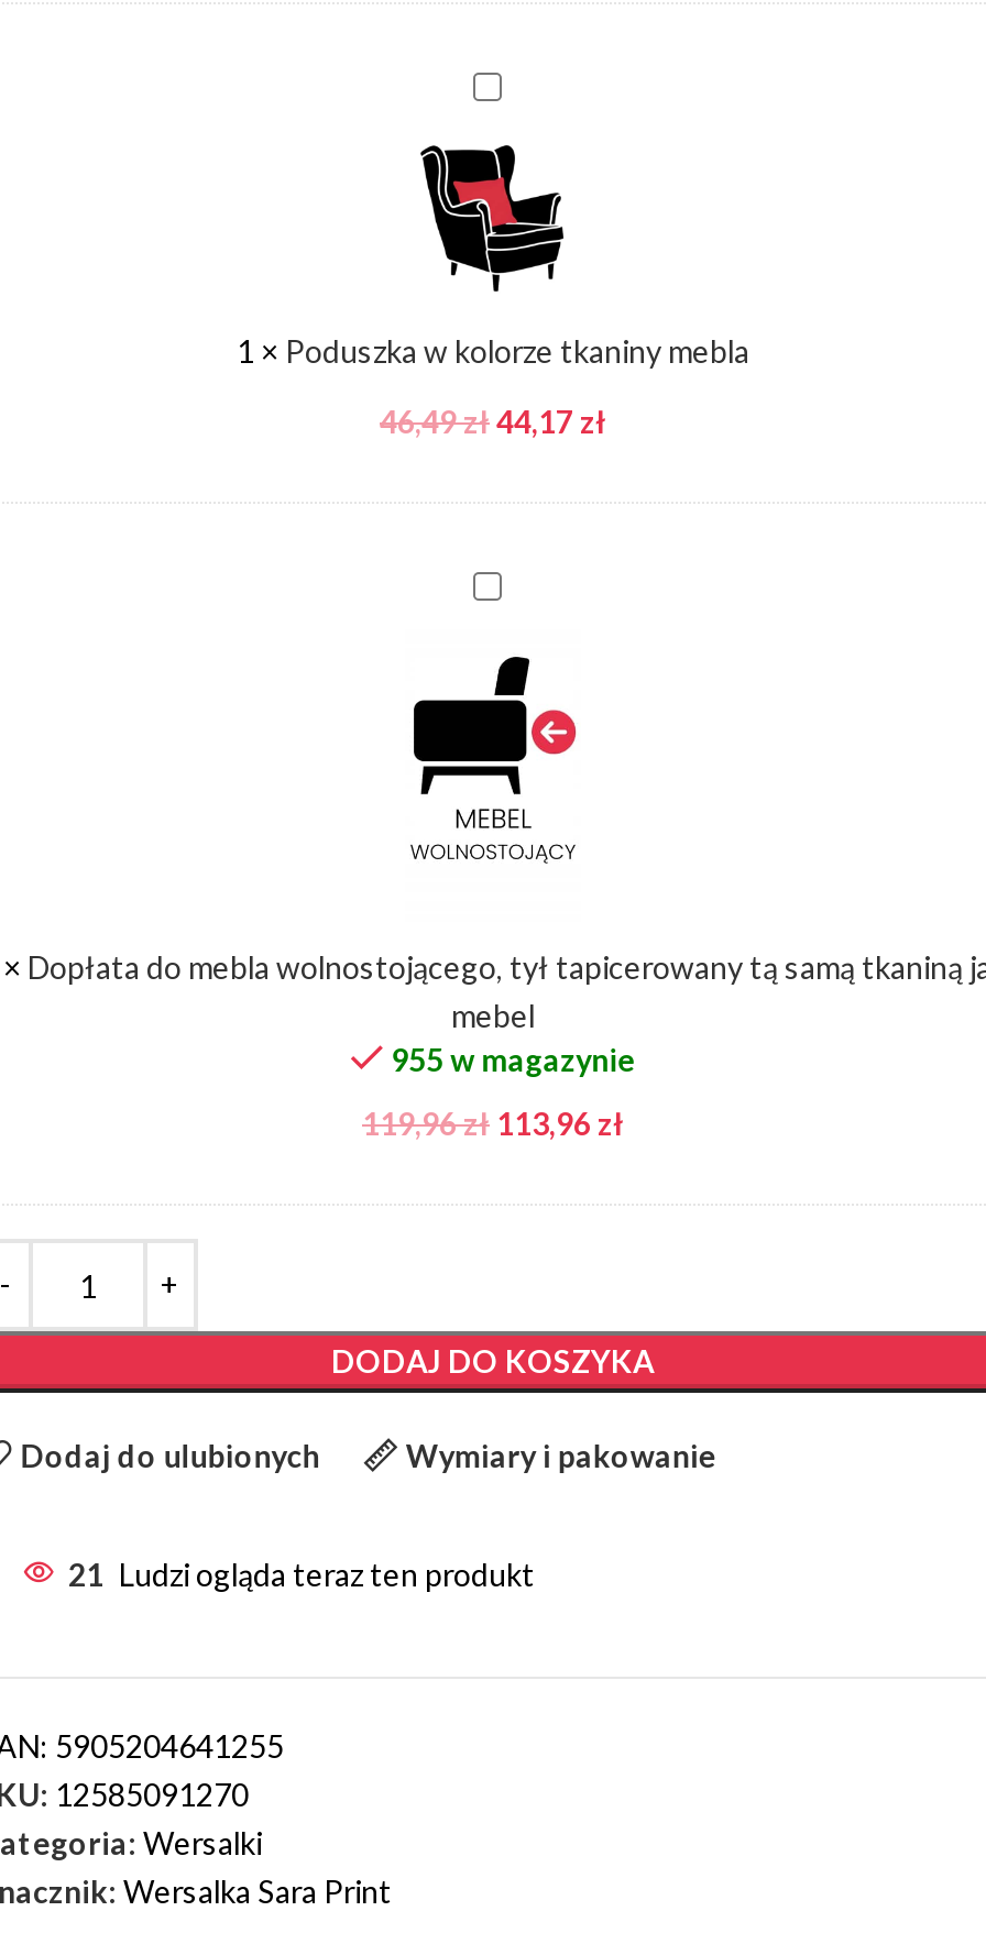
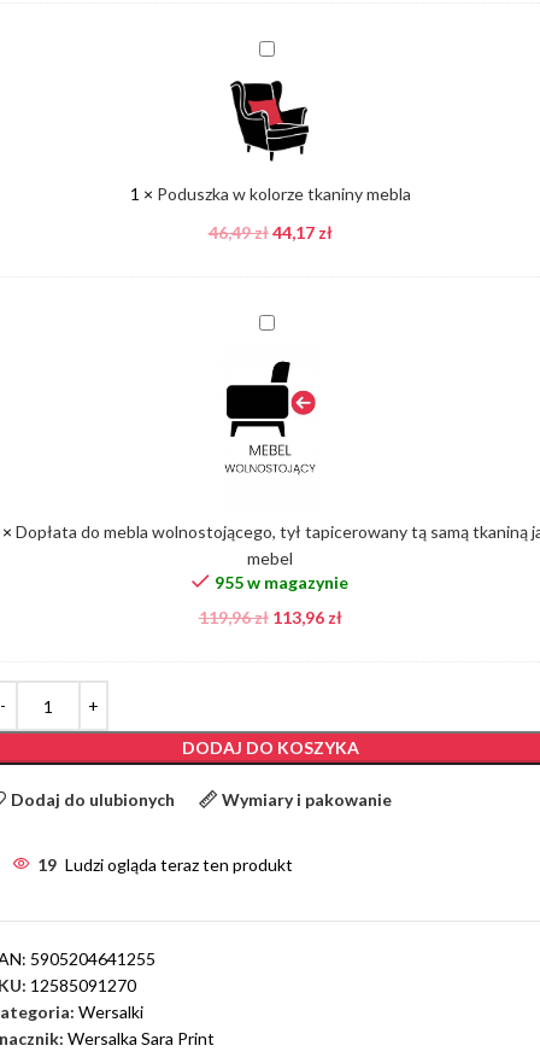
- 21 Ludzi ogląda teraz ten produkt
+ 19 Ludzi ogląda teraz ten produkt
